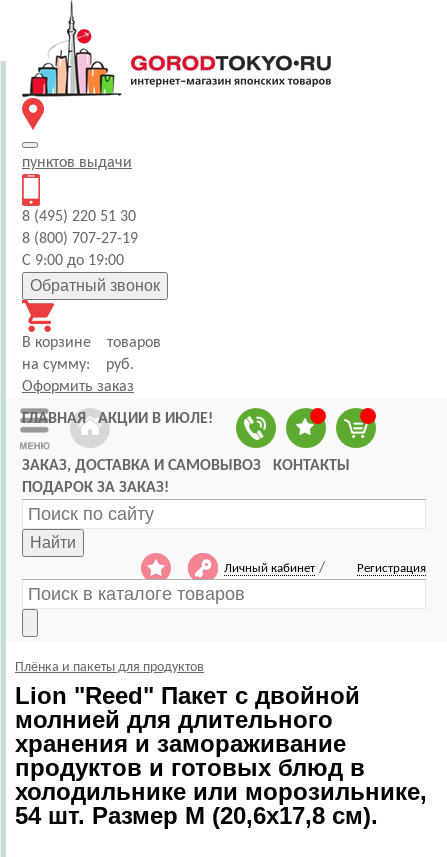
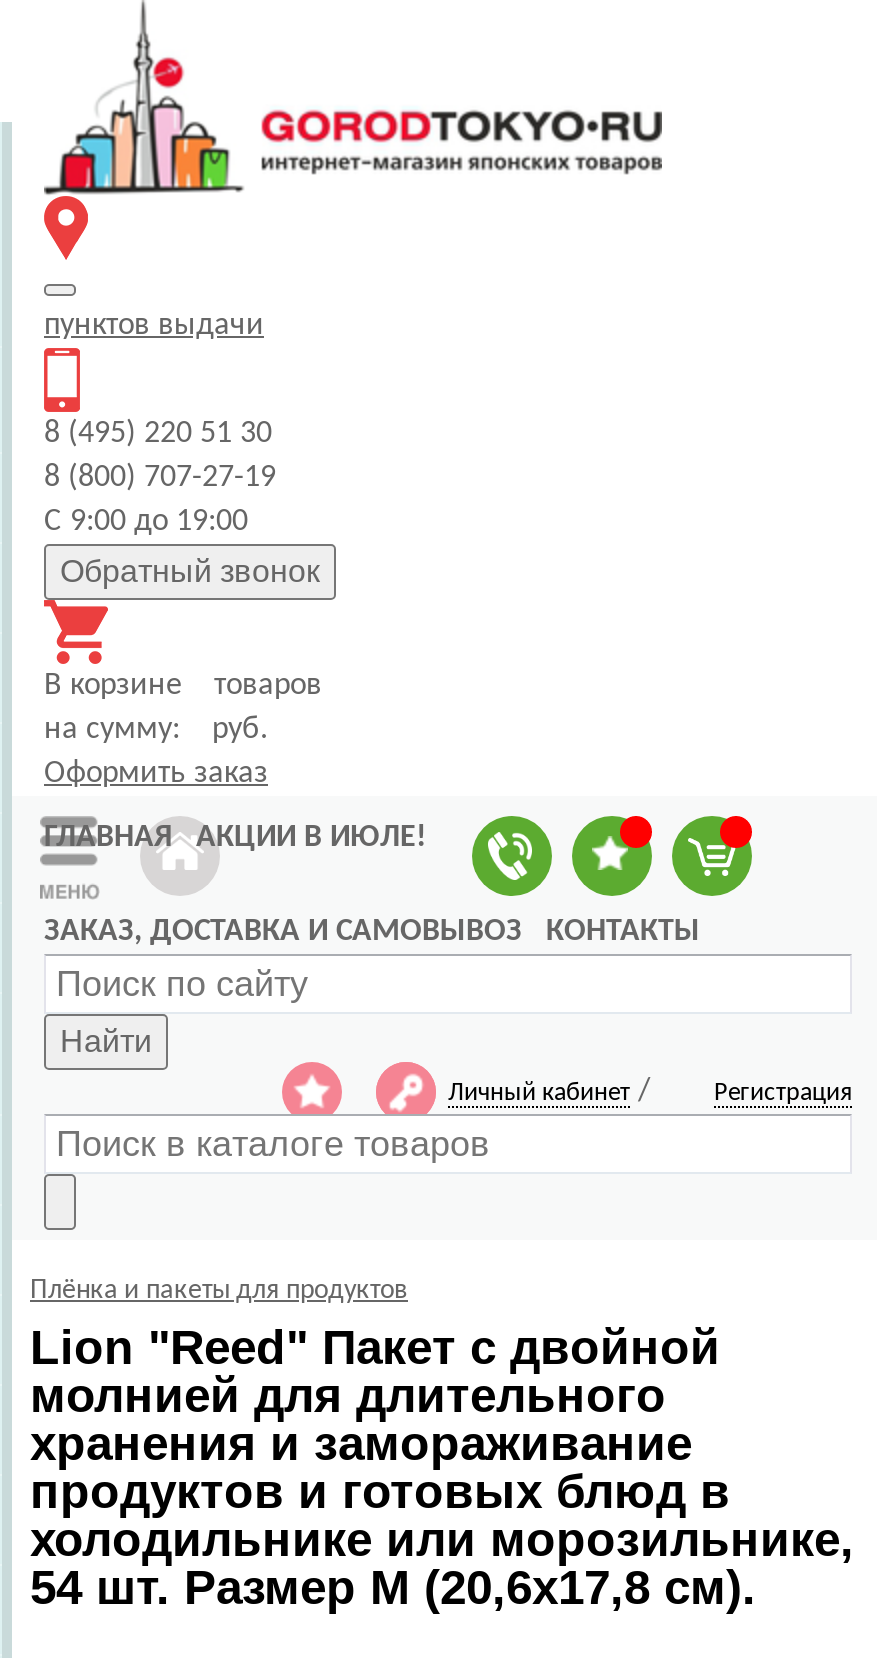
- ПОДАРОК ЗА ЗАКАЗ!
